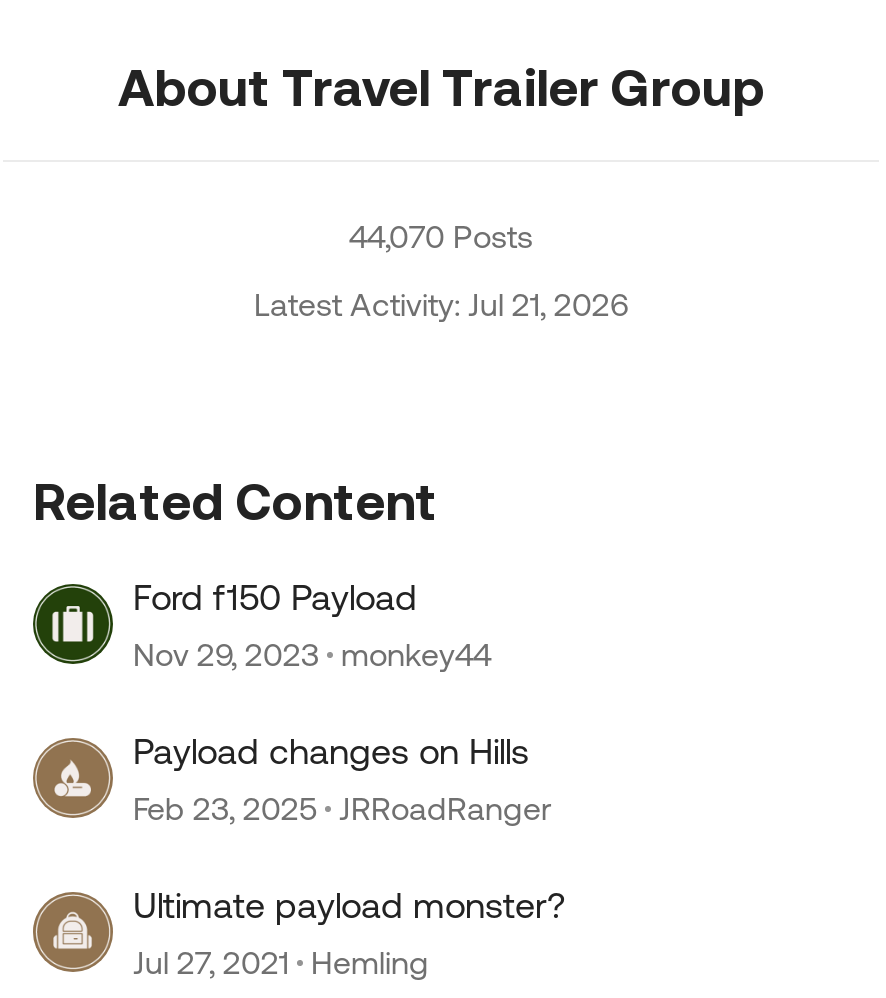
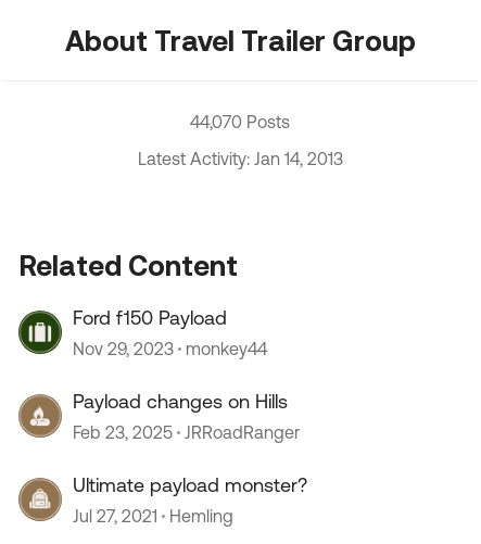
- Latest Activity: Jul 21, 2026
+ Latest Activity: Jan 14, 2013
